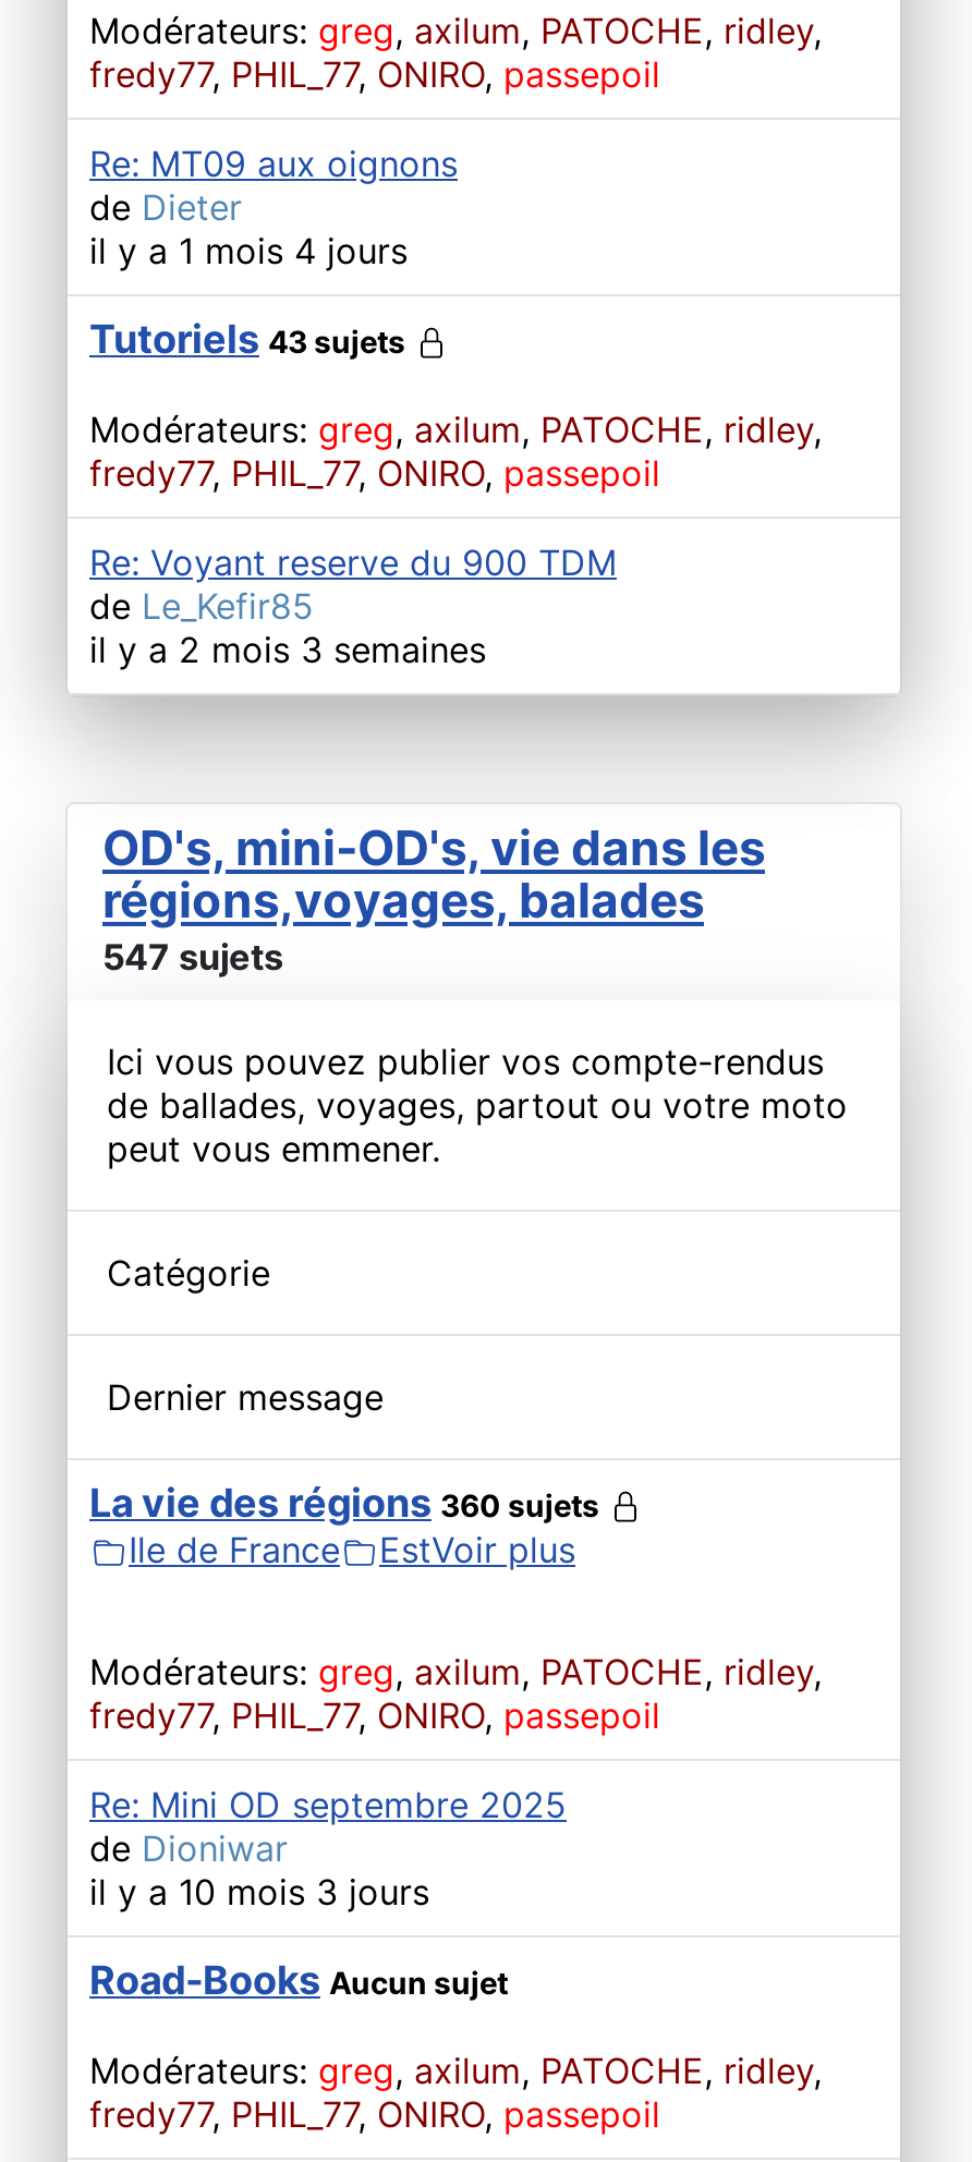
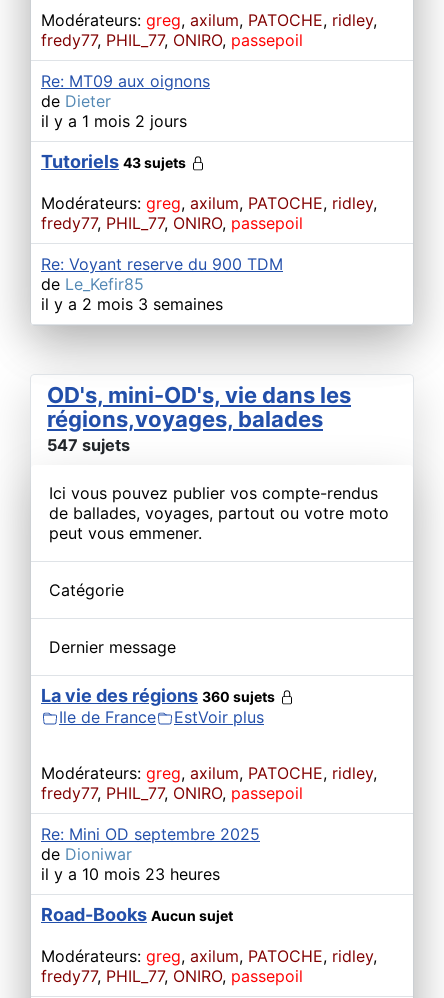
- il y a 1 mois 4 jours
+ il y a 1 mois 2 jours

- il y a 10 mois 3 jours
+ il y a 10 mois 23 heures
